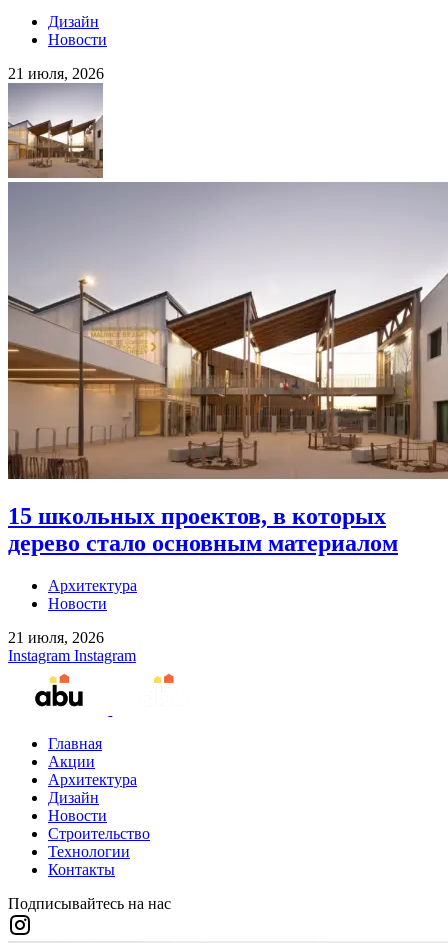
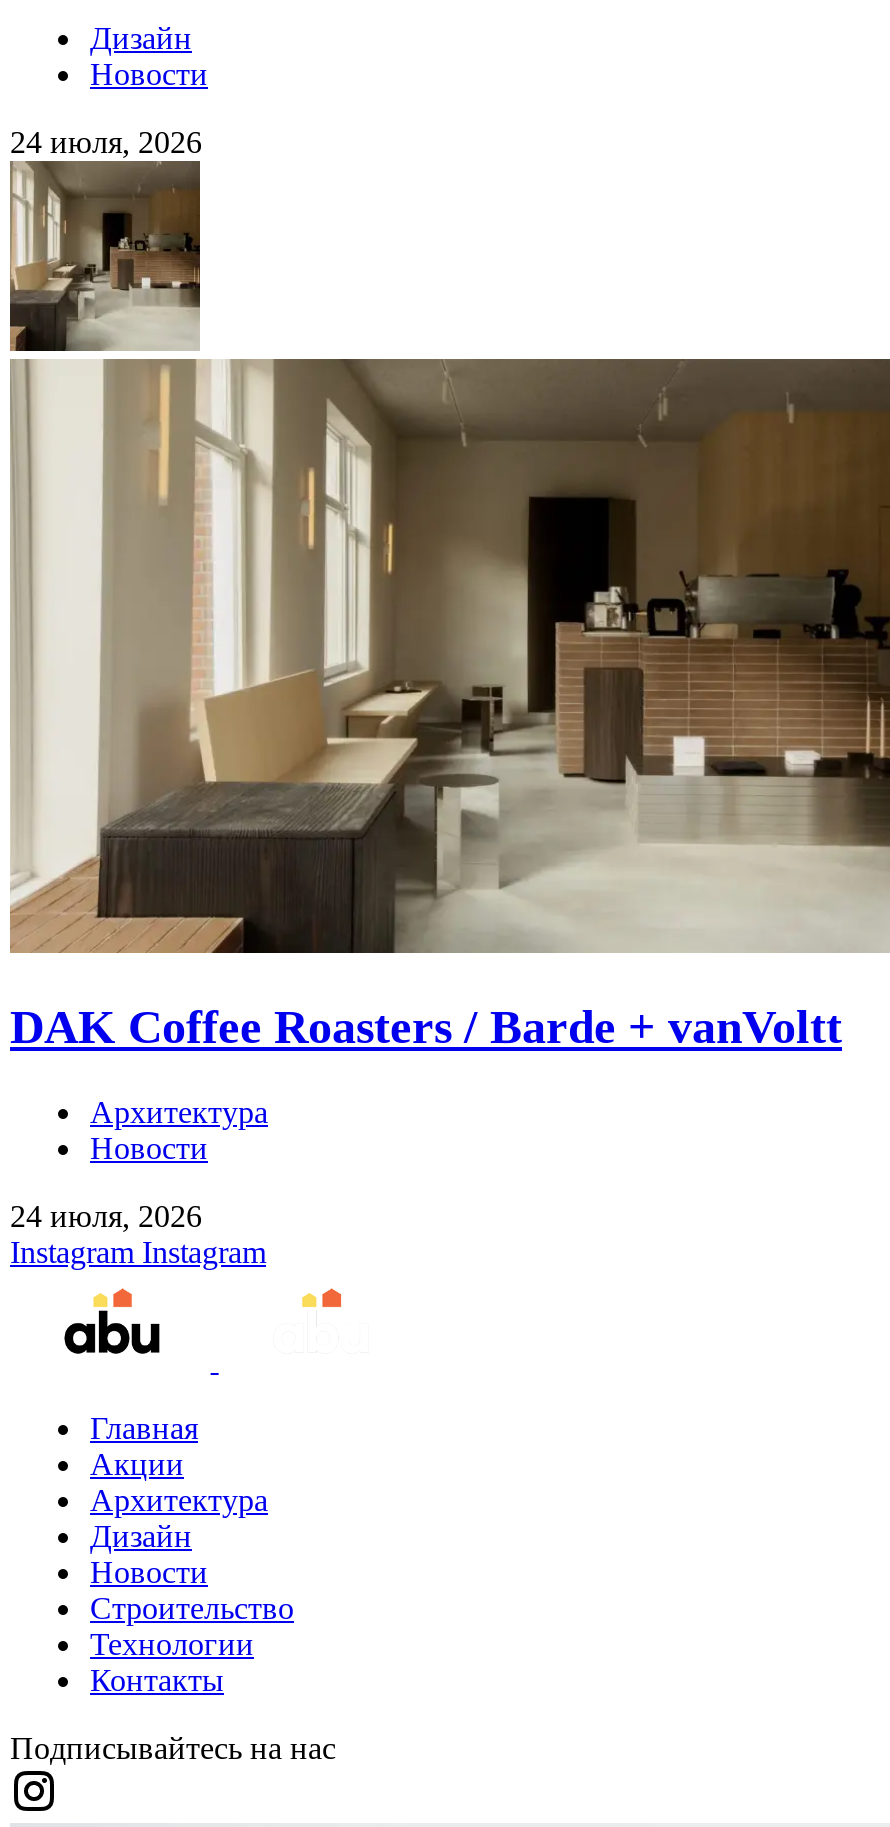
- 21 июля, 2026
+ 24 июля, 2026

- [image]
- 15 школьных проектов, в которых
- дерево стало основным материалом
+ [image]
+ DAK Coffee Roasters / Barde + vanVoltt

- 21 июля, 2026
+ 24 июля, 2026
